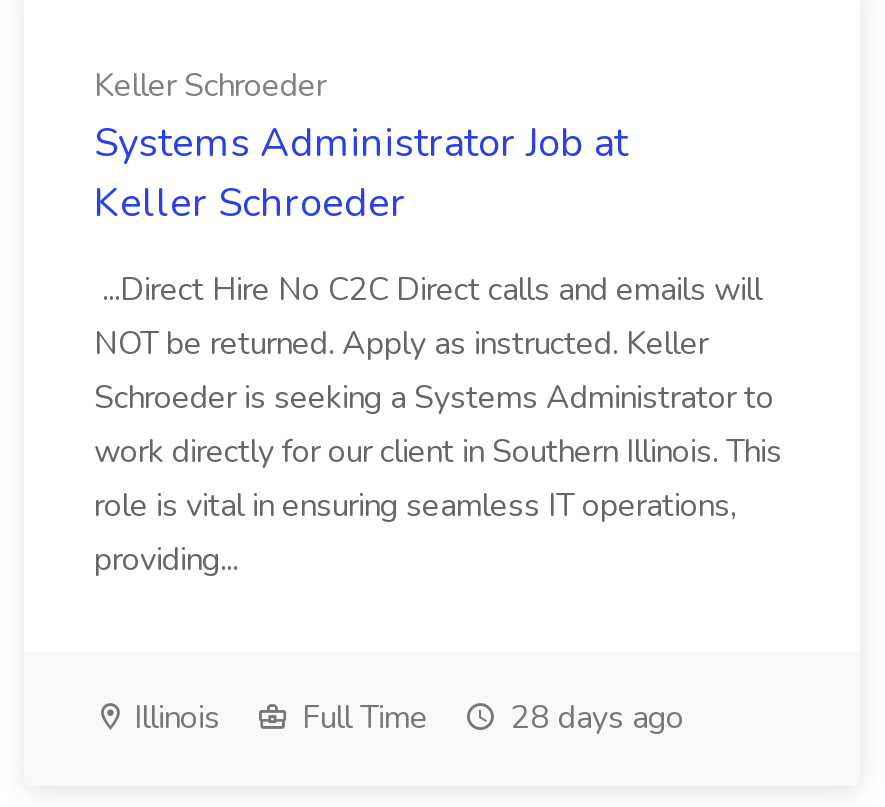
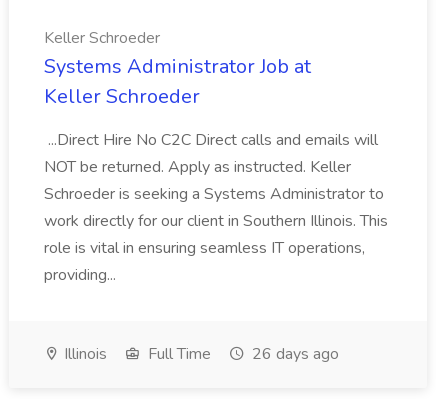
- Illinois Full Time 28 days ago
+ Illinois Full Time 26 days ago
